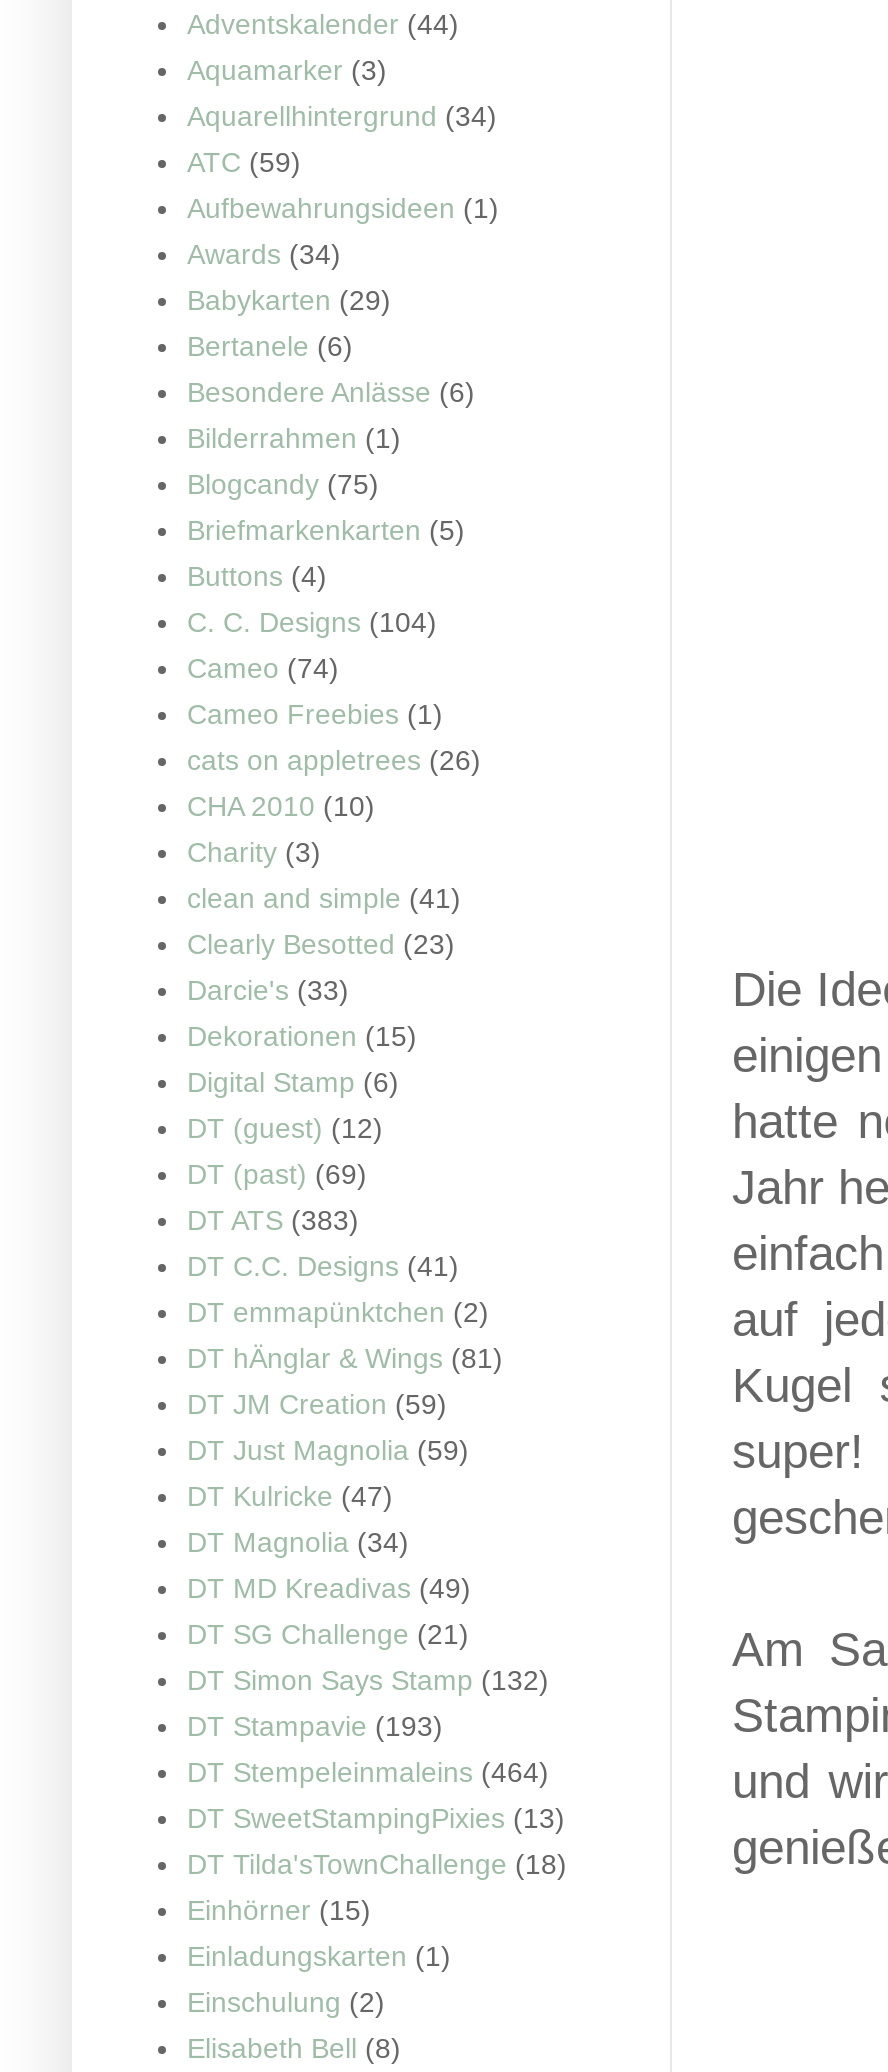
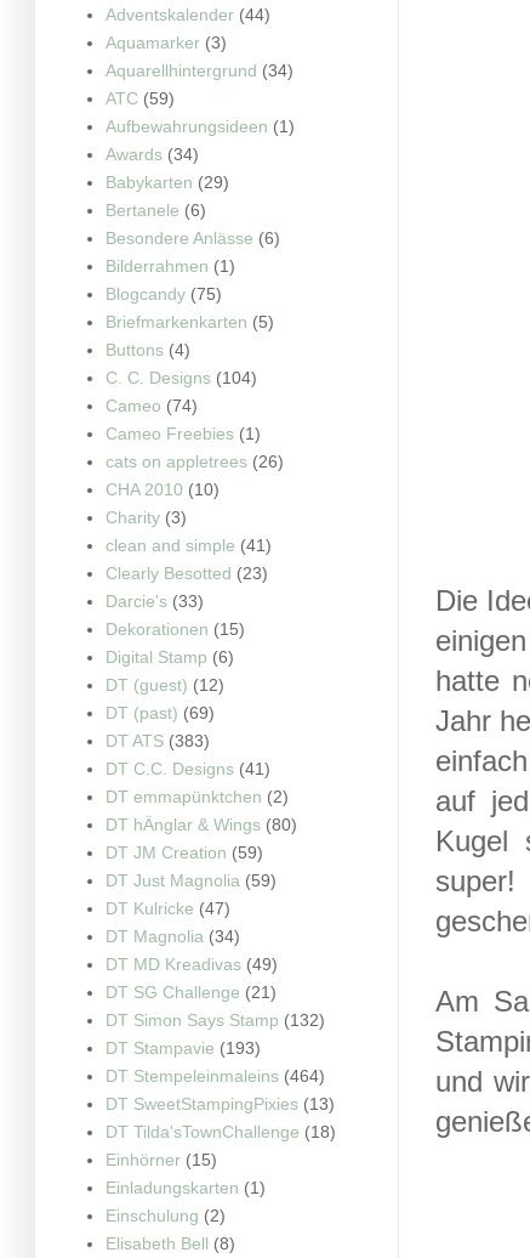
- DT hÄnglar & Wings (81)
+ DT hÄnglar & Wings (80)
